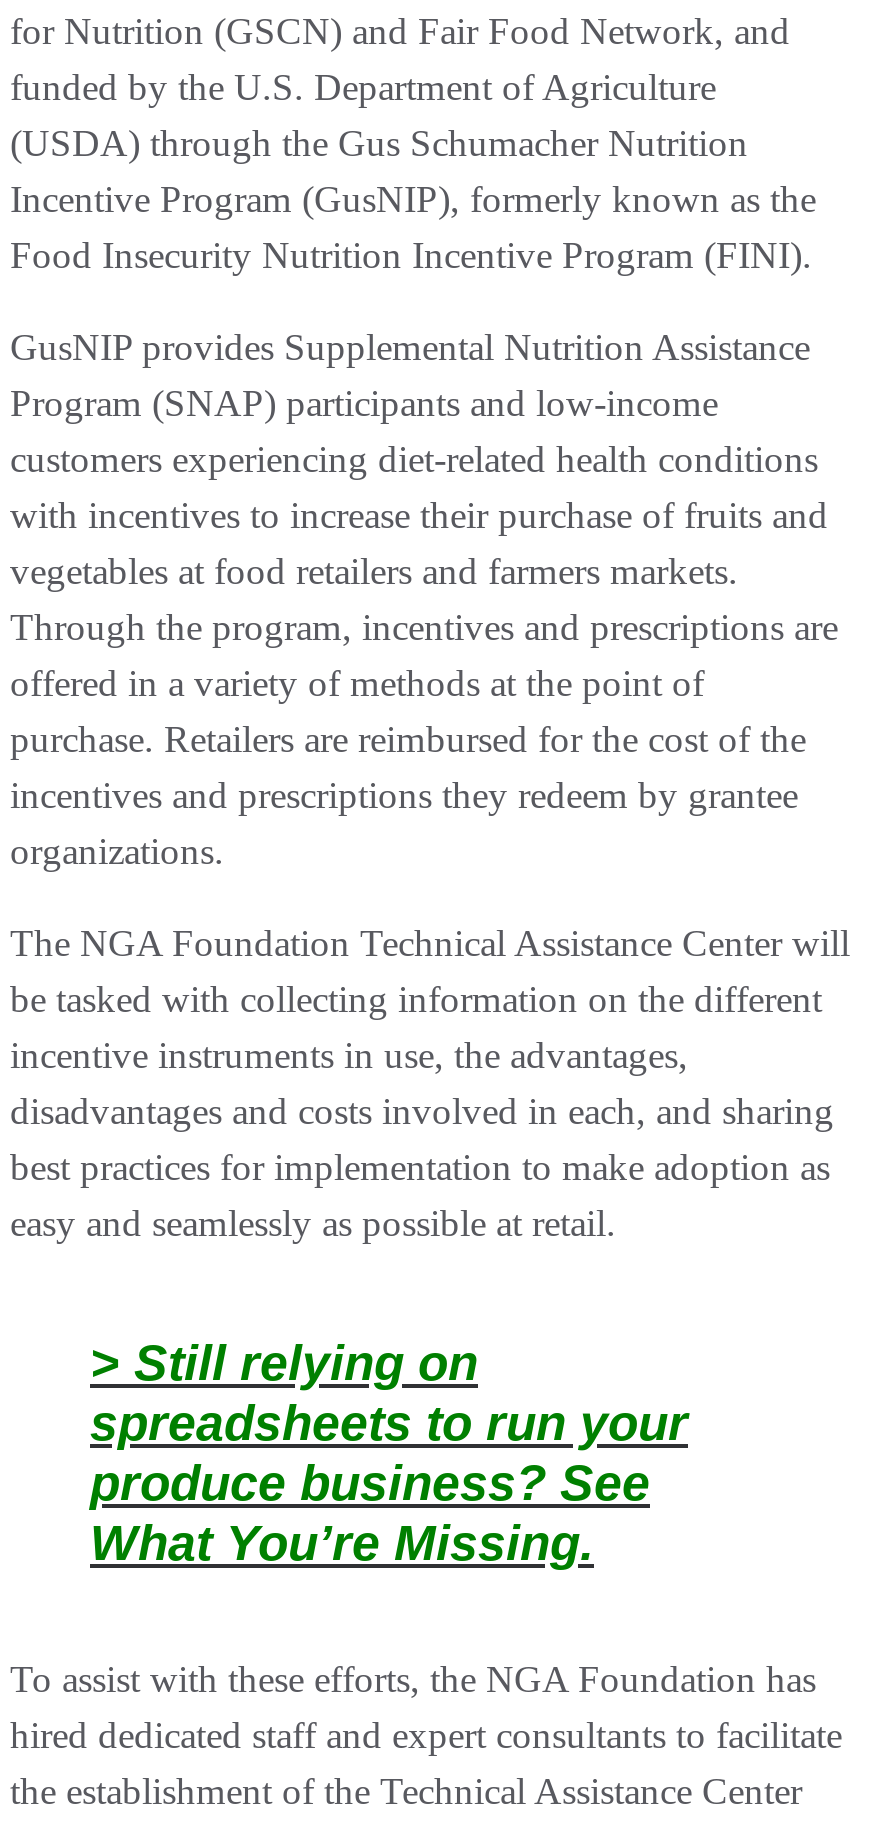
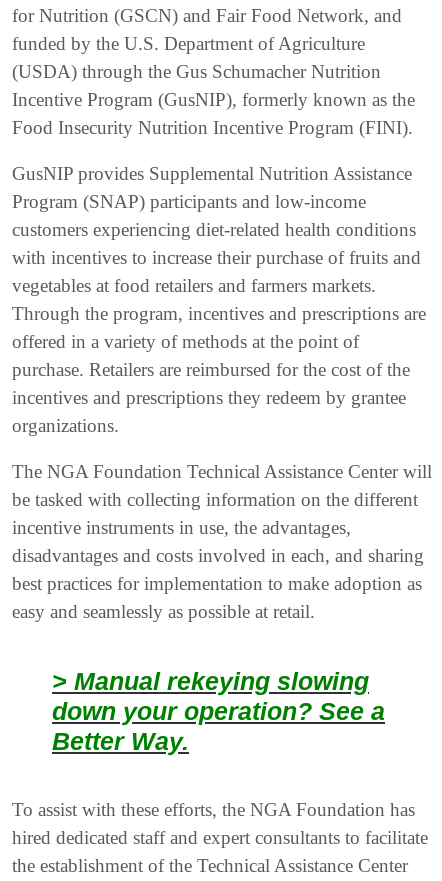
- > Still relying on
- spreadsheets to run your
- produce business? See
- What You’re Missing.
+ > Manual rekeying slowing
+ down your operation? See a
+ Better Way.
